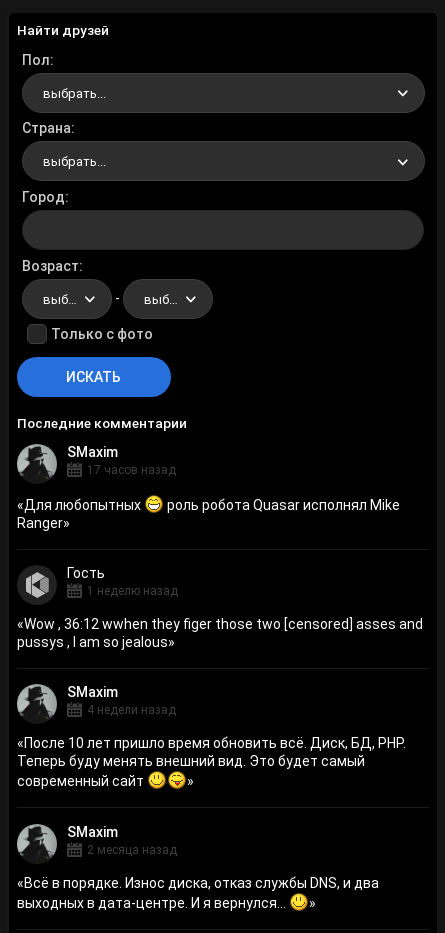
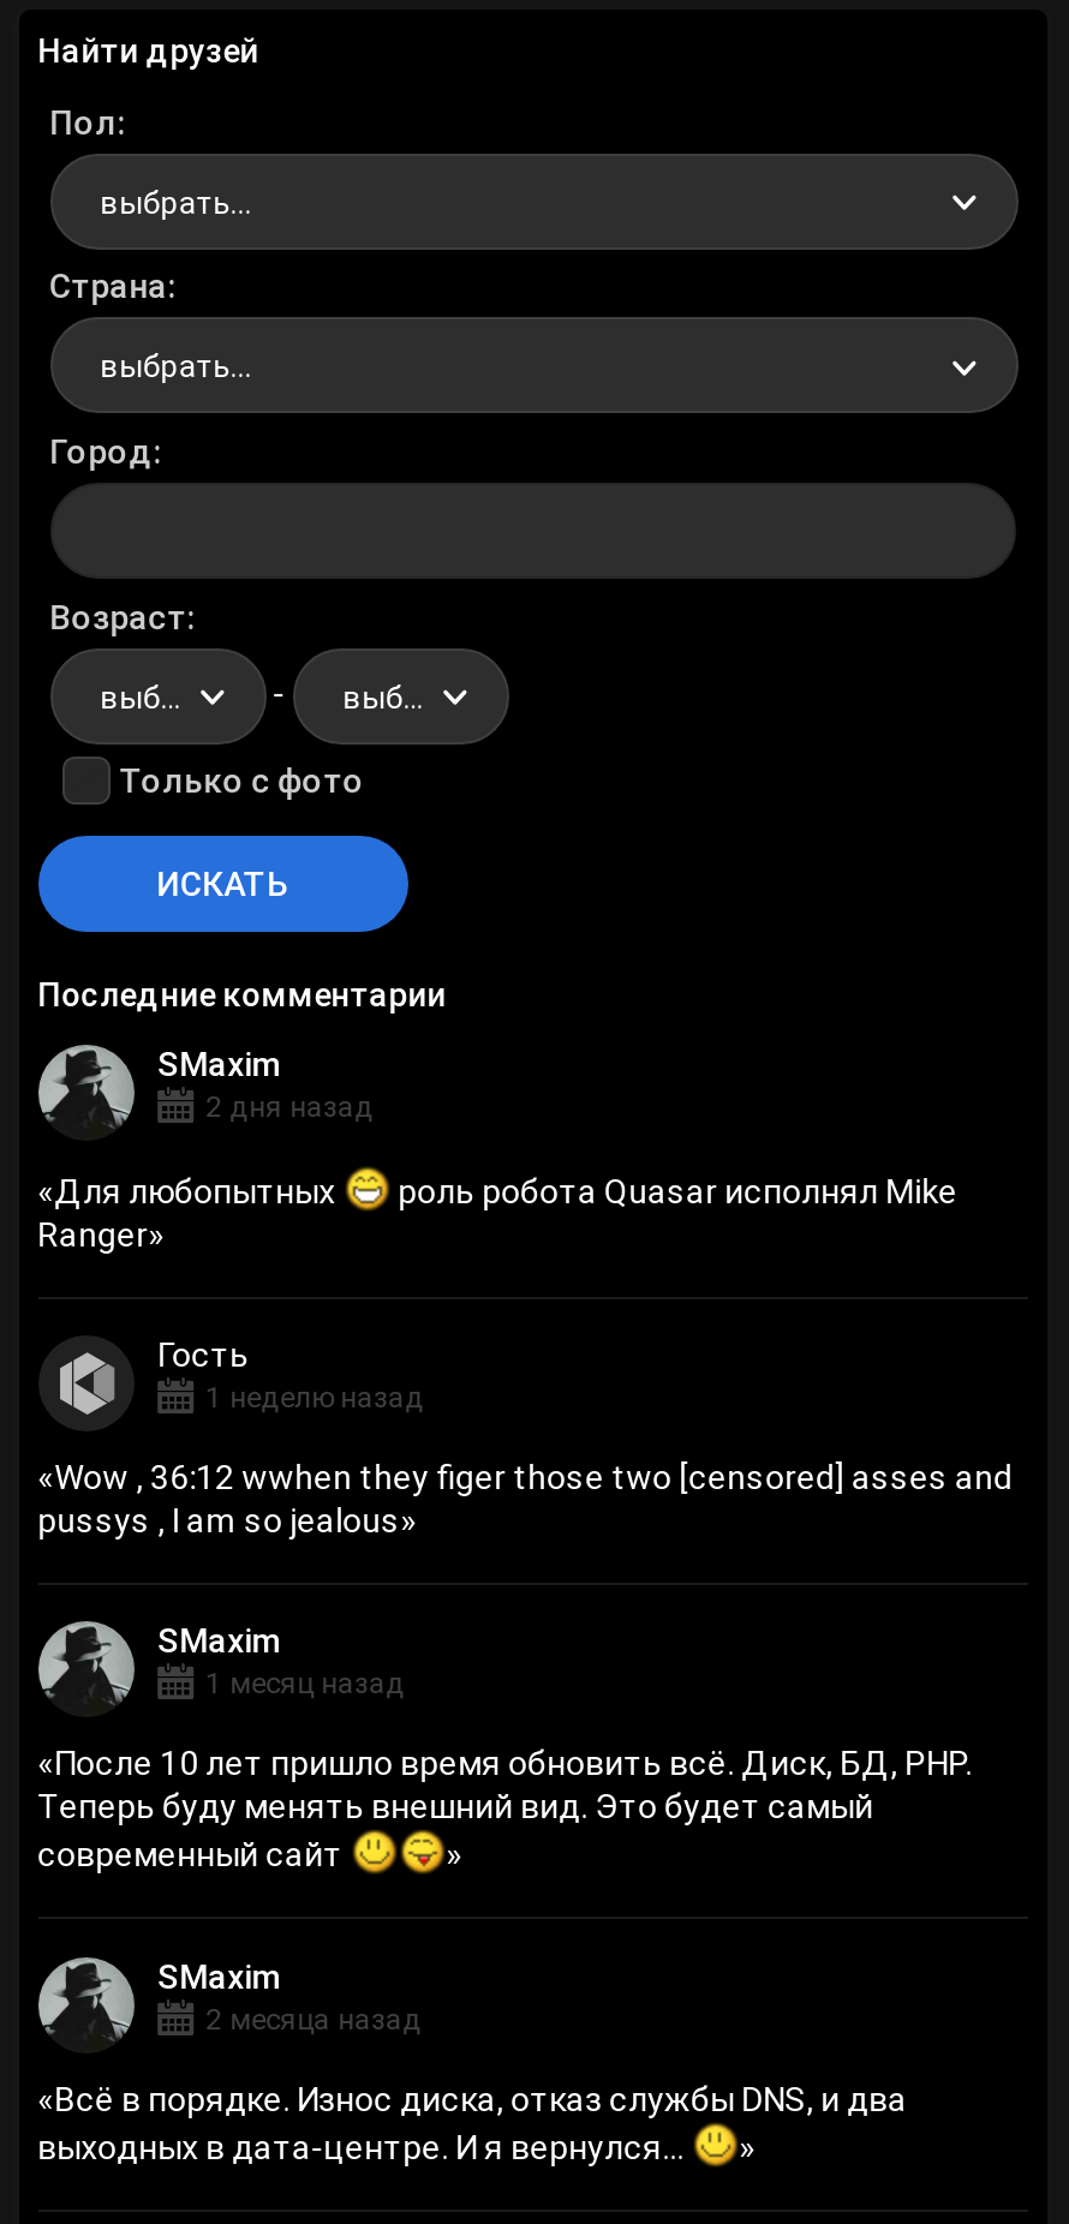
- 17 часов назад
+ 2 дня назад

- 4 недели назад
+ 1 месяц назад
